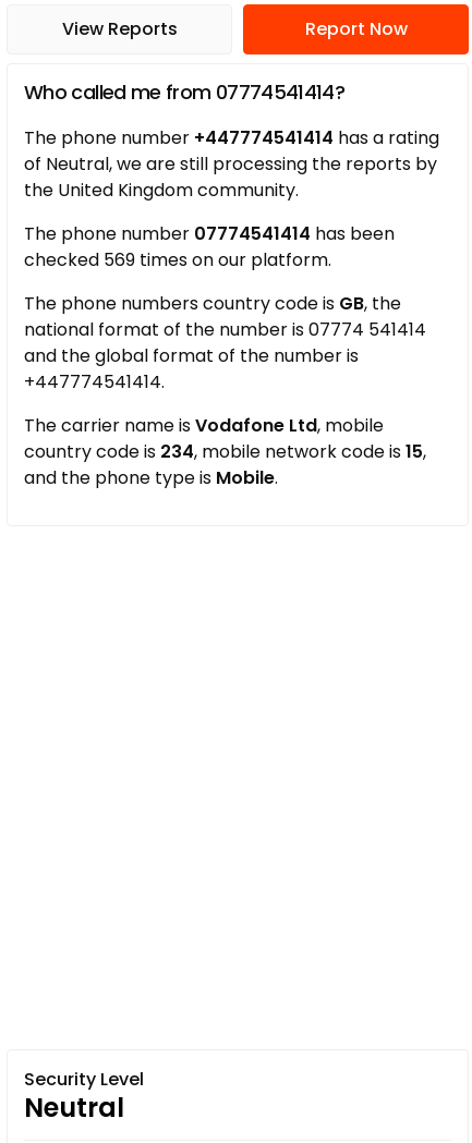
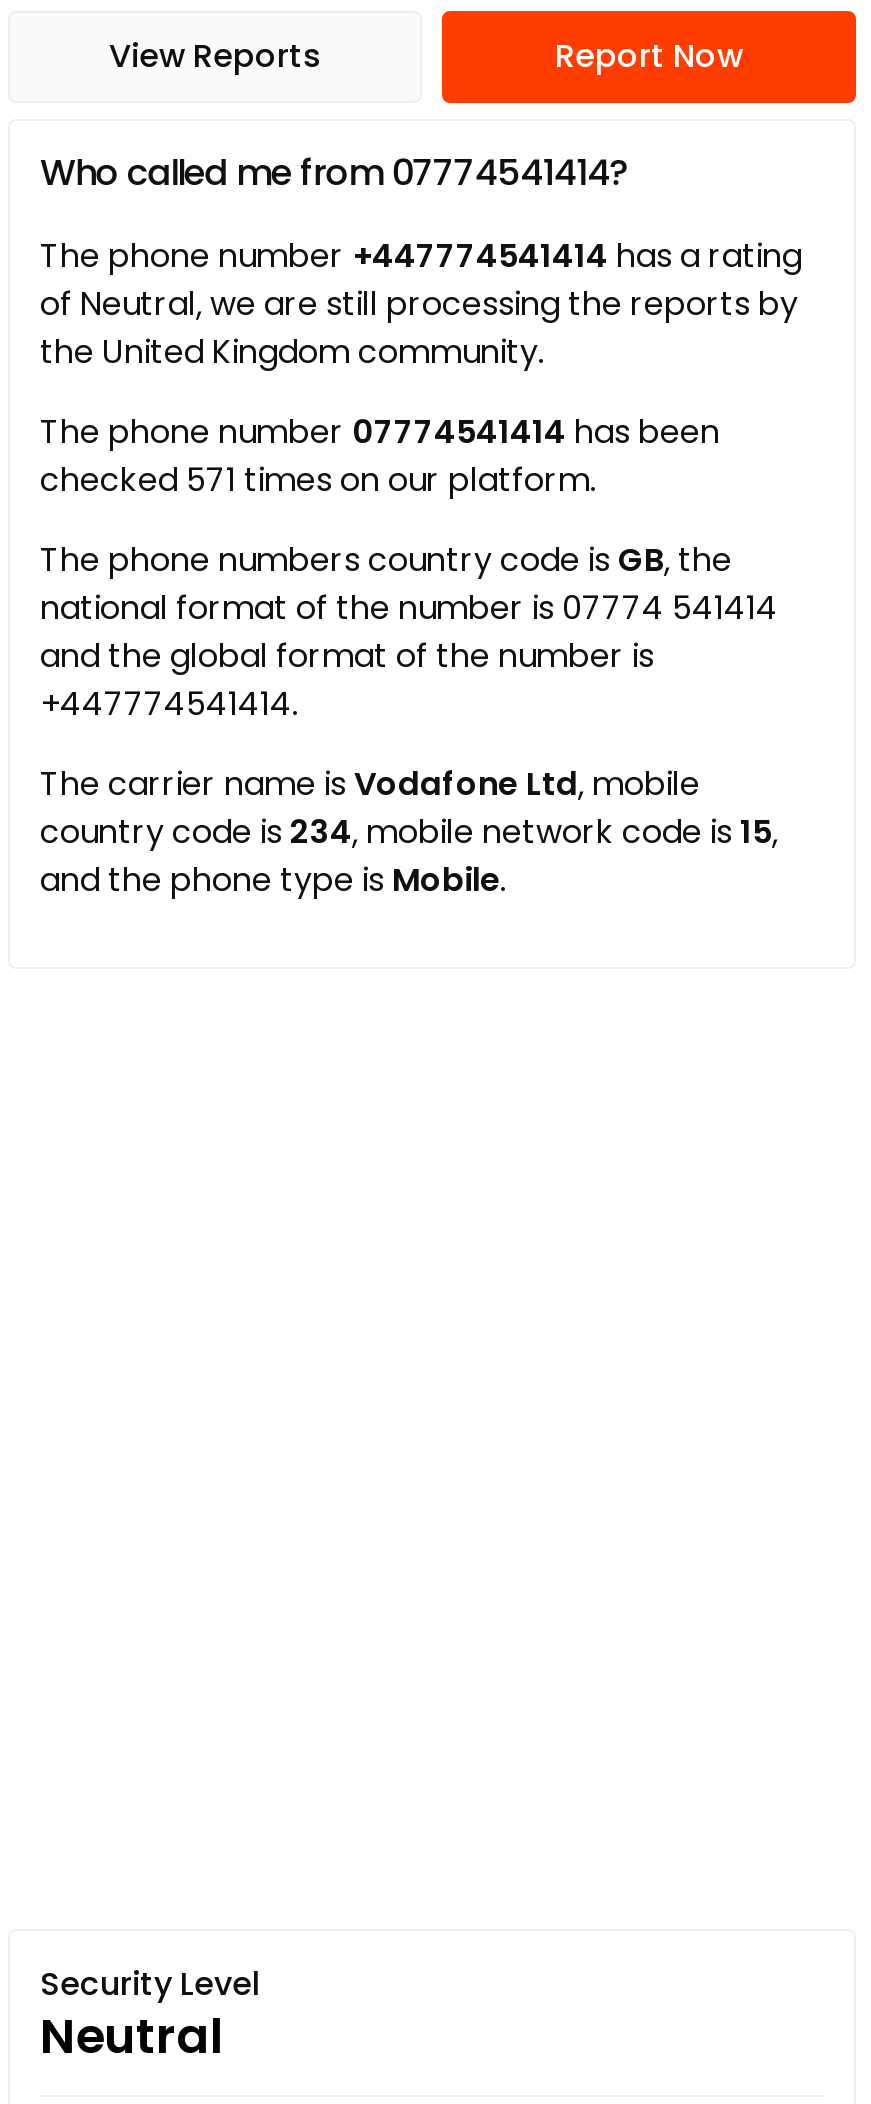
- checked 569 times on our platform.
+ checked 571 times on our platform.
